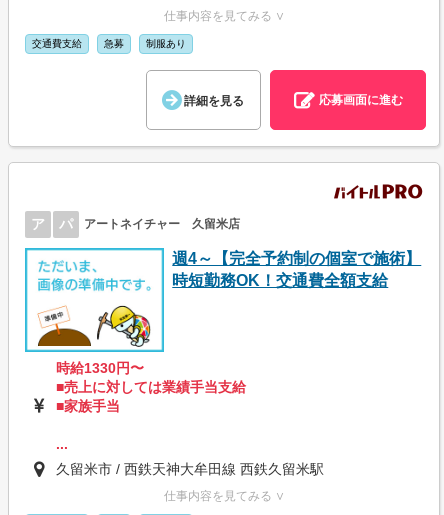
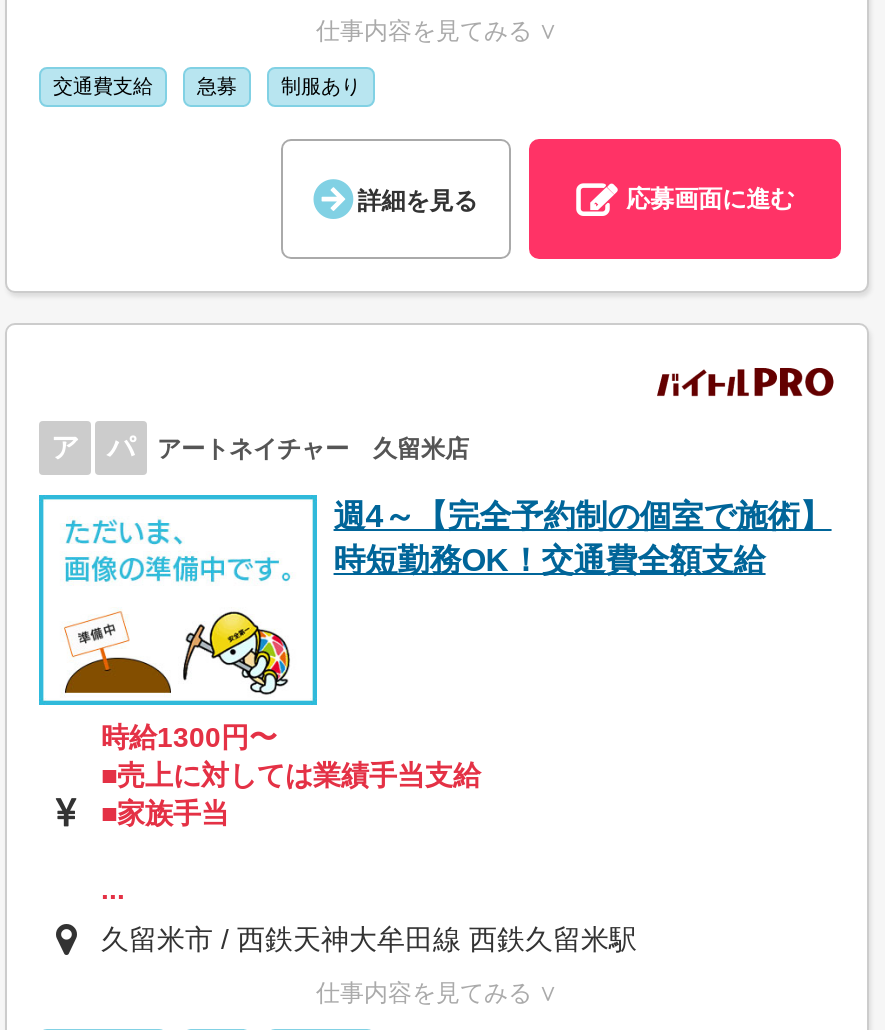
- 時給1330円〜
+ 時給1300円〜
